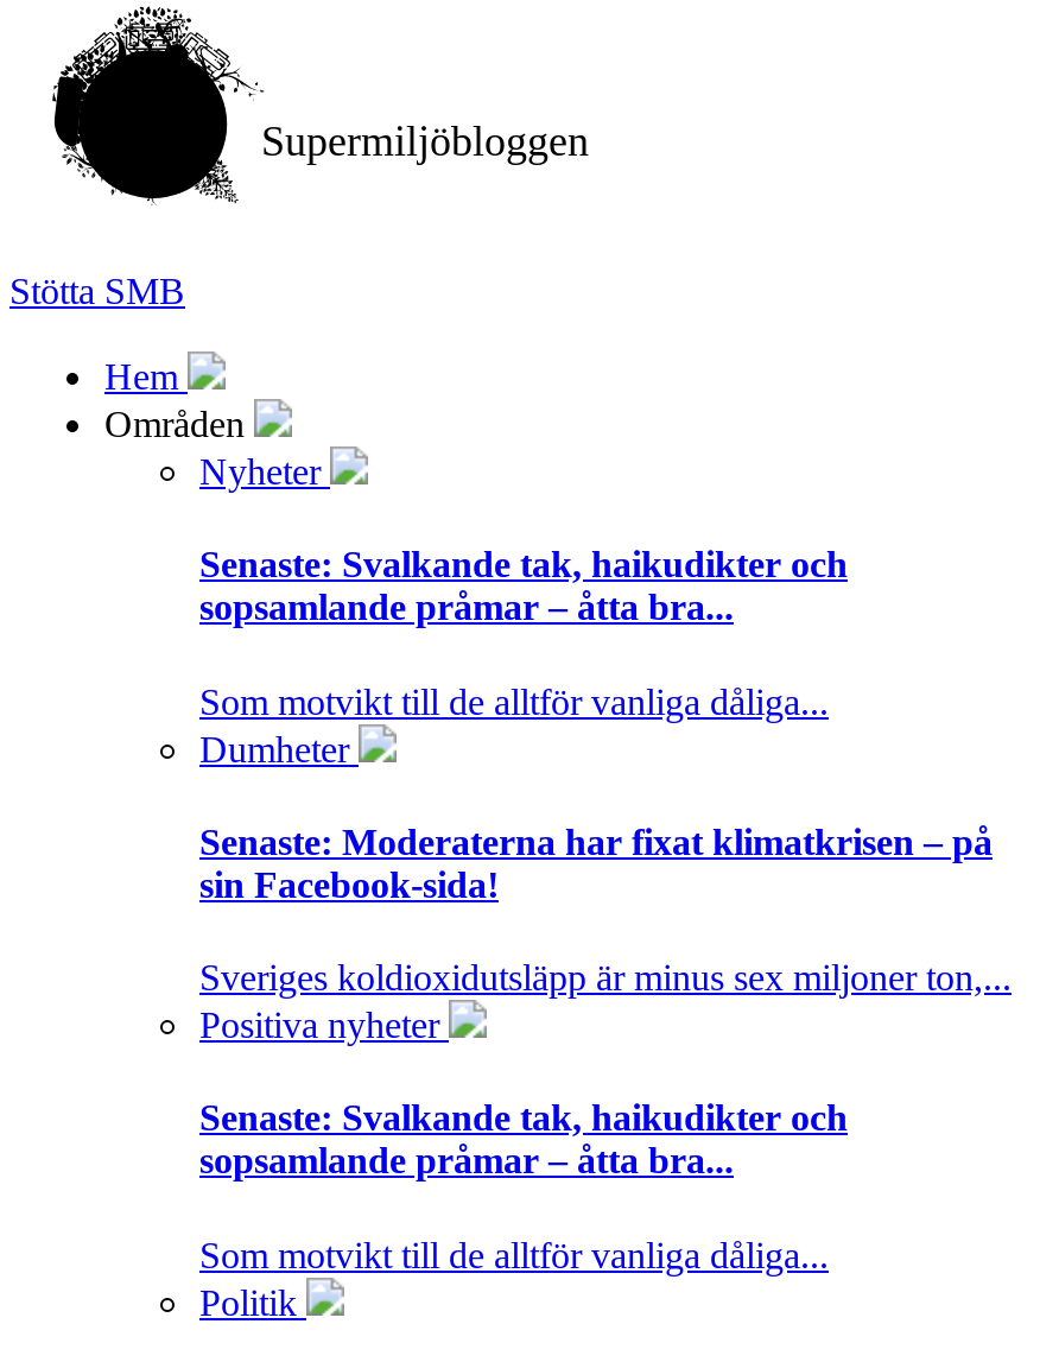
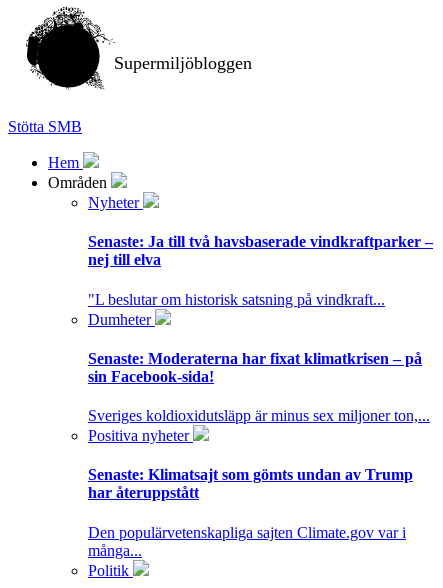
- Senaste: Svalkande tak, haikudikter och
- sopsamlande pråmar – åtta bra...
+ Senaste: Ja till två havsbaserade vindkraftparker –
+ nej till elva

- Som motvikt till de alltför vanliga dåliga...
+ "L beslutar om historisk satsning på vindkraft...

- Senaste: Svalkande tak, haikudikter och
- sopsamlande pråmar – åtta bra...
+ Senaste: Klimatsajt som gömts undan av Trump
+ har återuppstått

- Som motvikt till de alltför vanliga dåliga...
+ Den populärvetenskapliga sajten Climate.gov var i
+ många...
